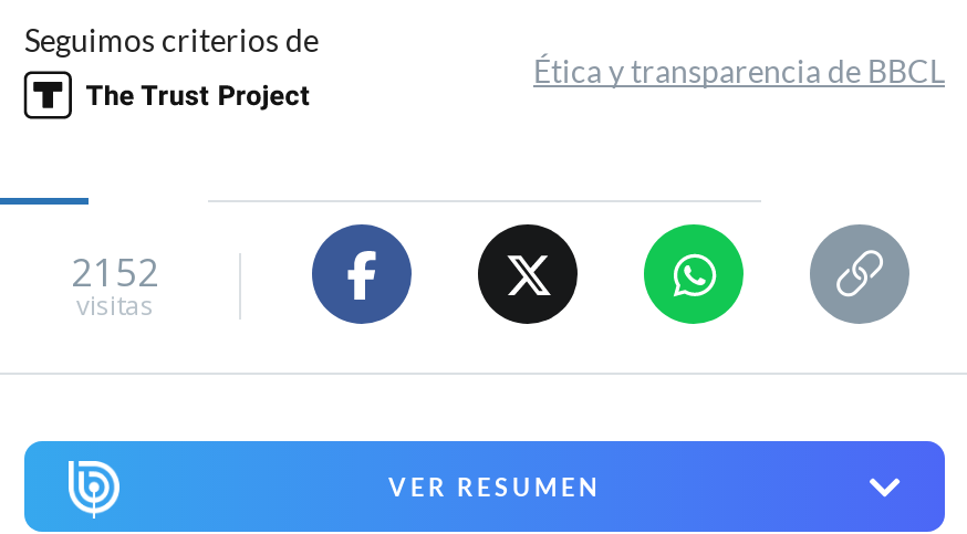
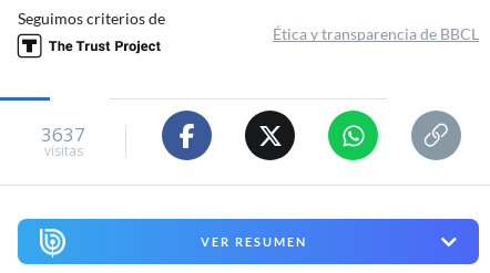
- 2152
+ 3637
